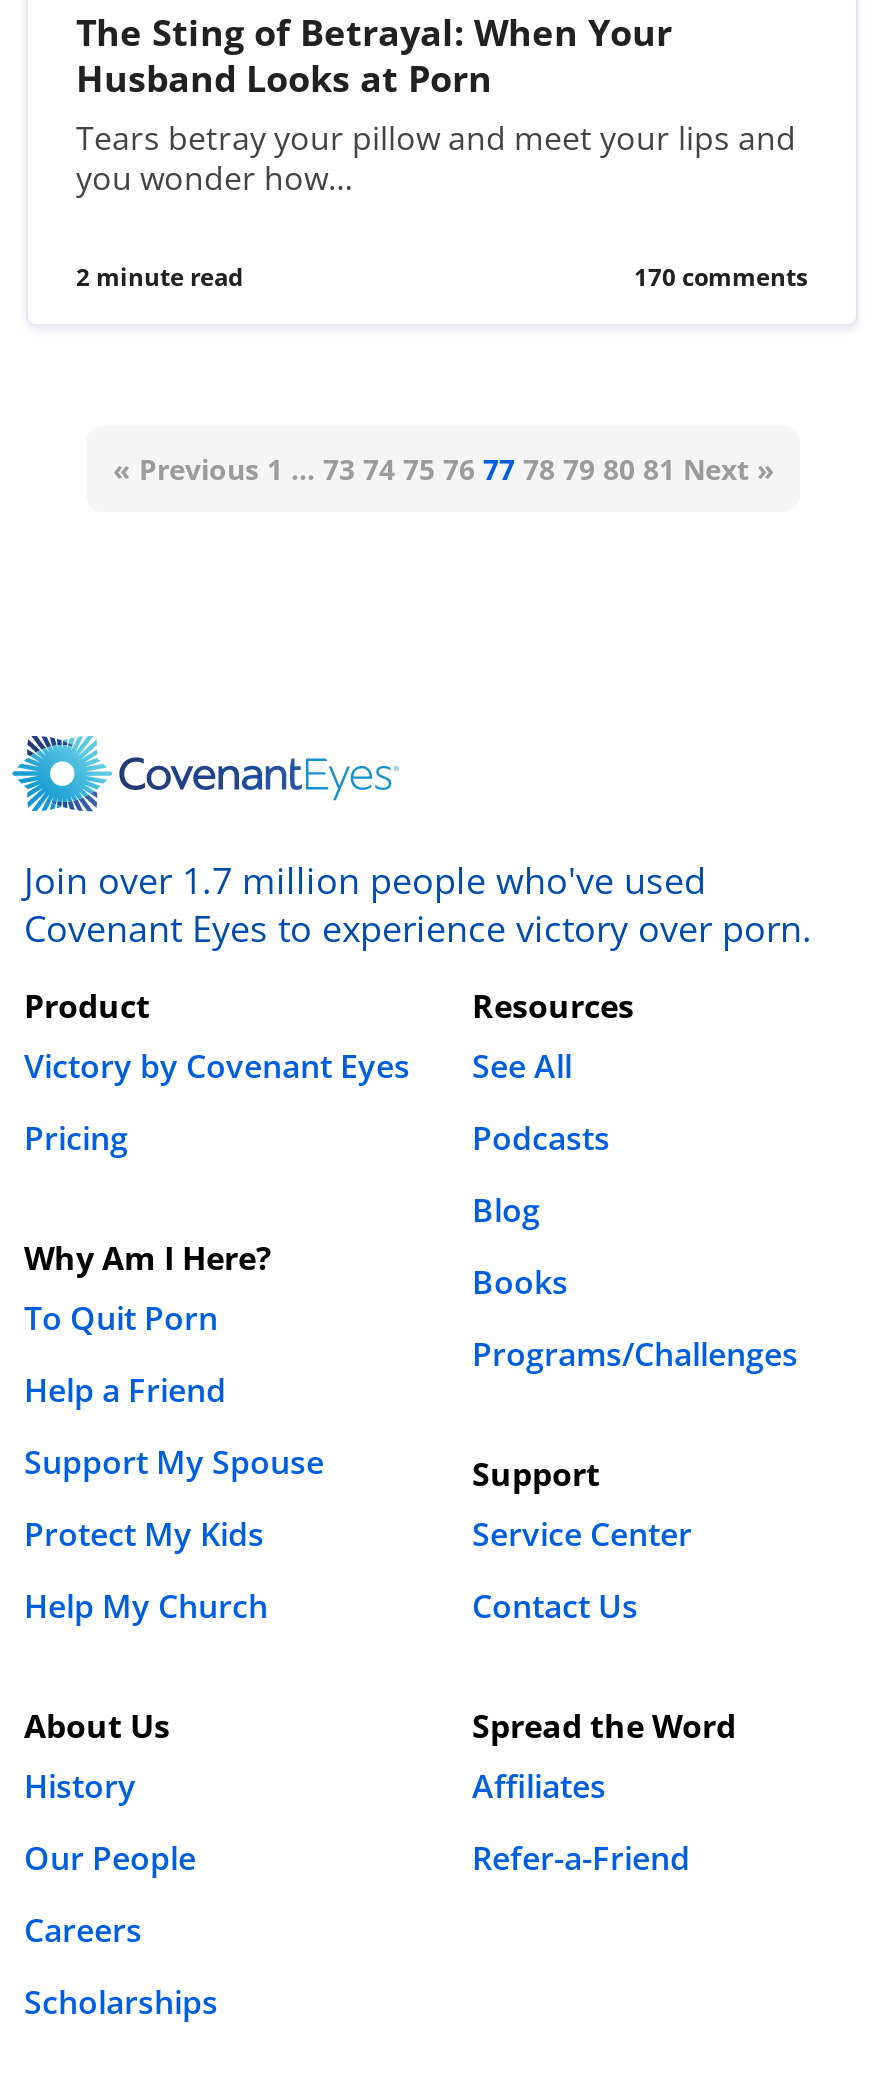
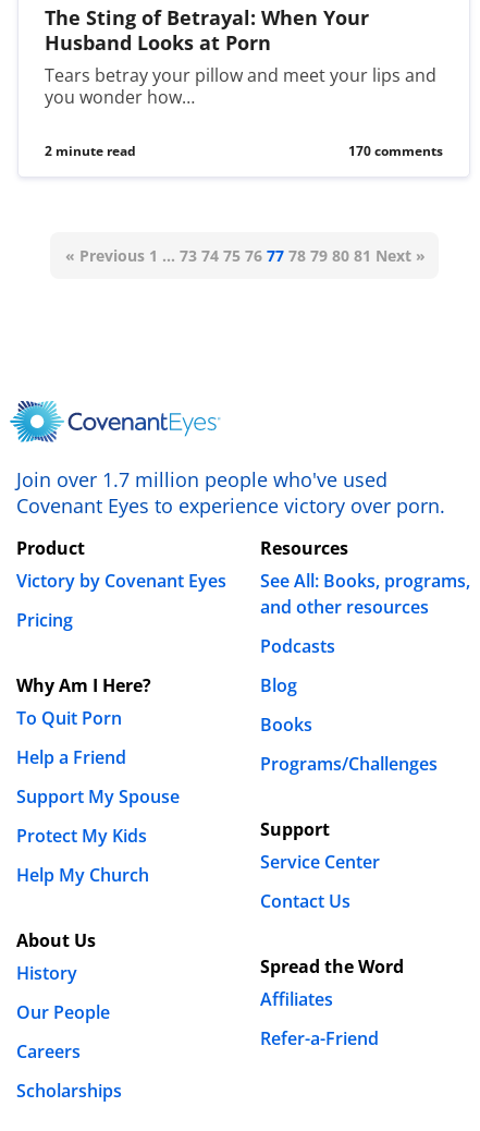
- See All
+ See All: Books, programs,
+ and other resources

moved down: Podcasts | Blog | Books | ... | Affiliates | Refer-a-Friend
